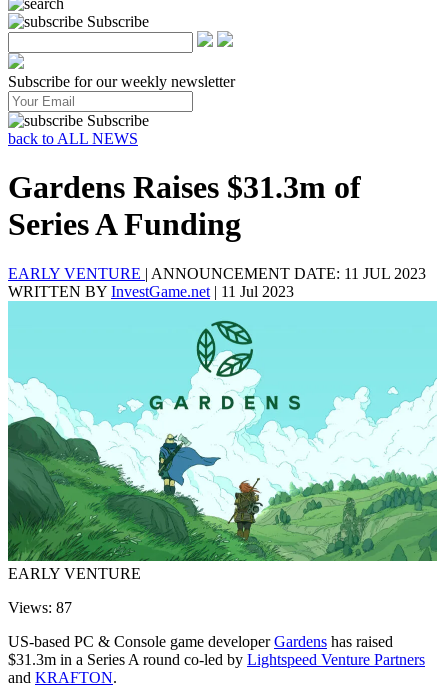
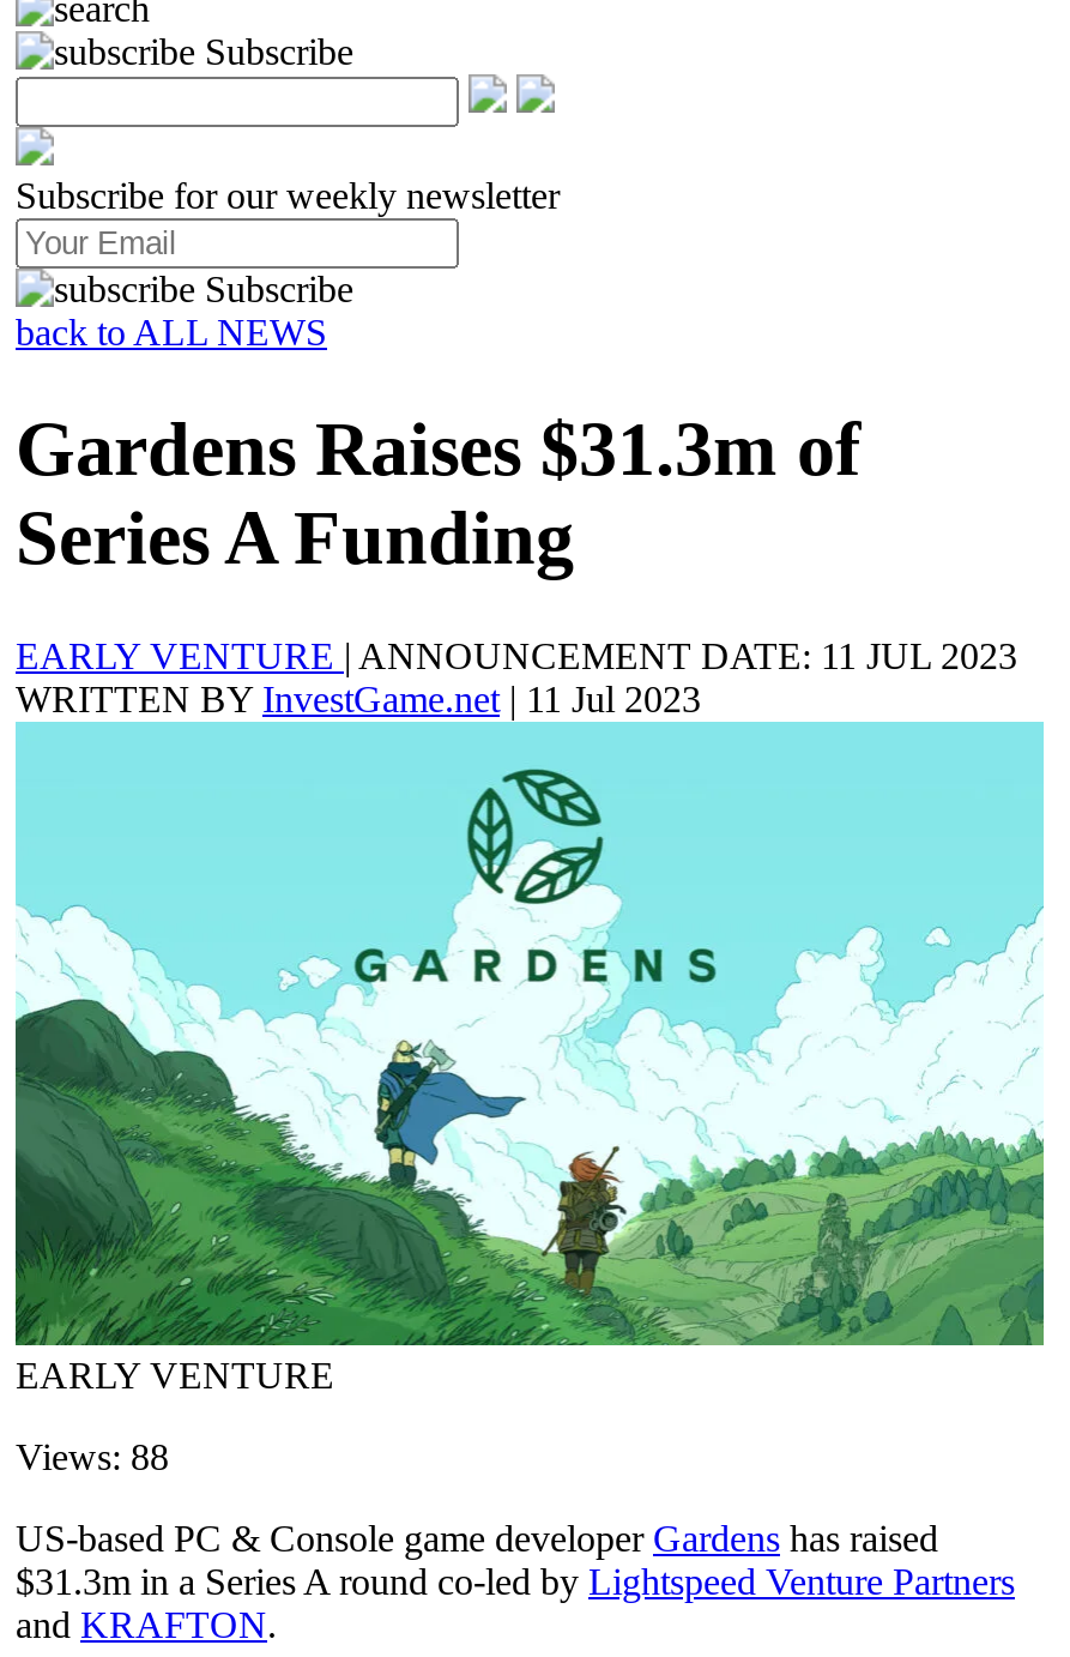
- Views: 87
+ Views: 88
